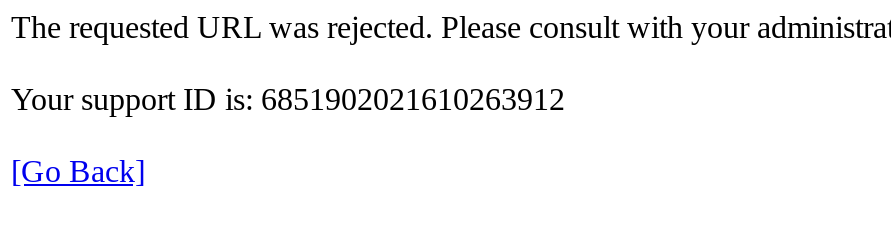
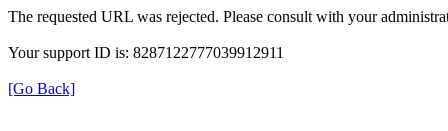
- Your support ID is: 6851902021610263912
+ Your support ID is: 8287122777039912911
